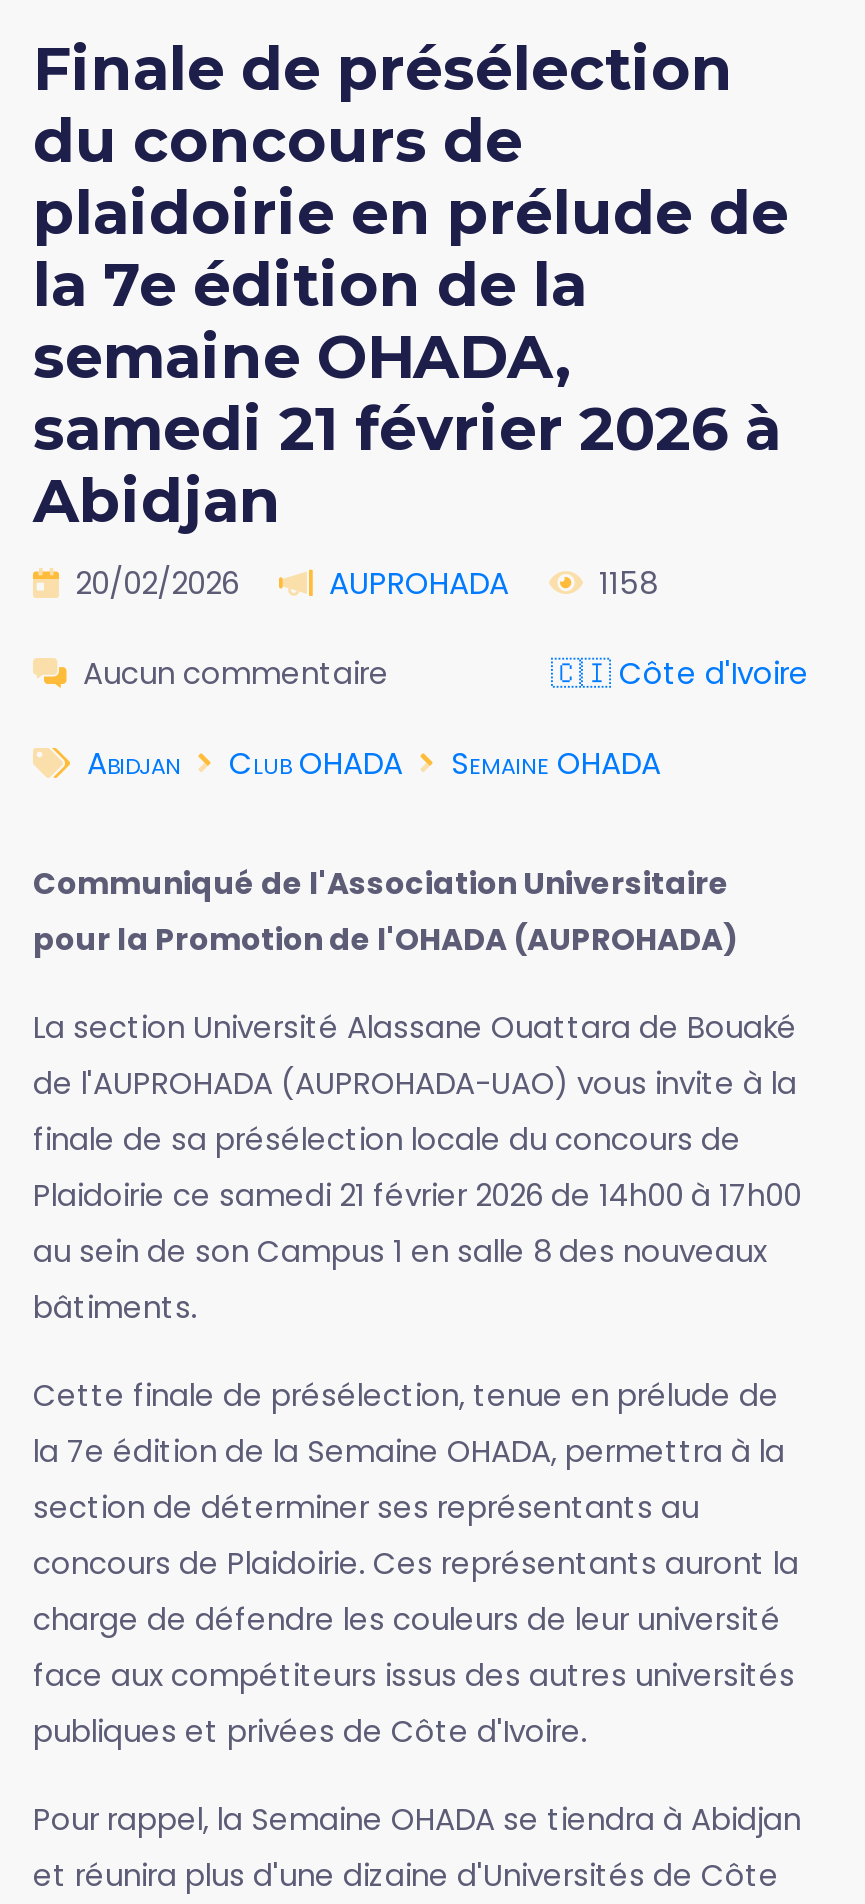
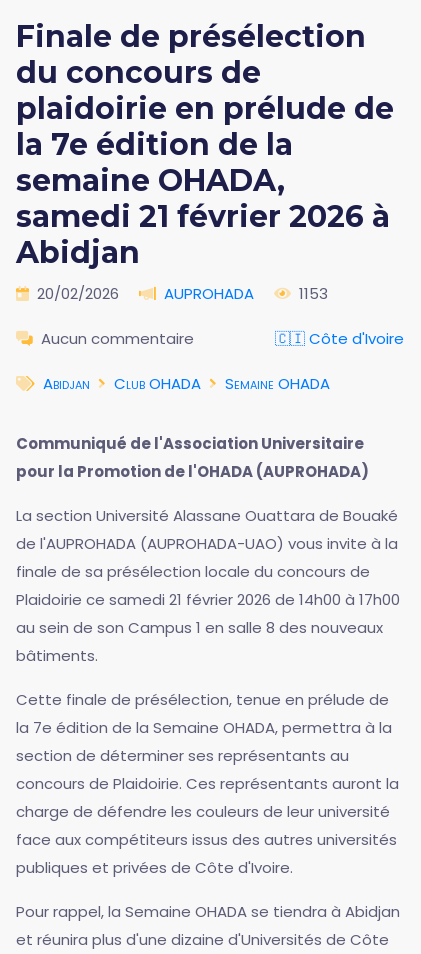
- 1158
+ 1153
